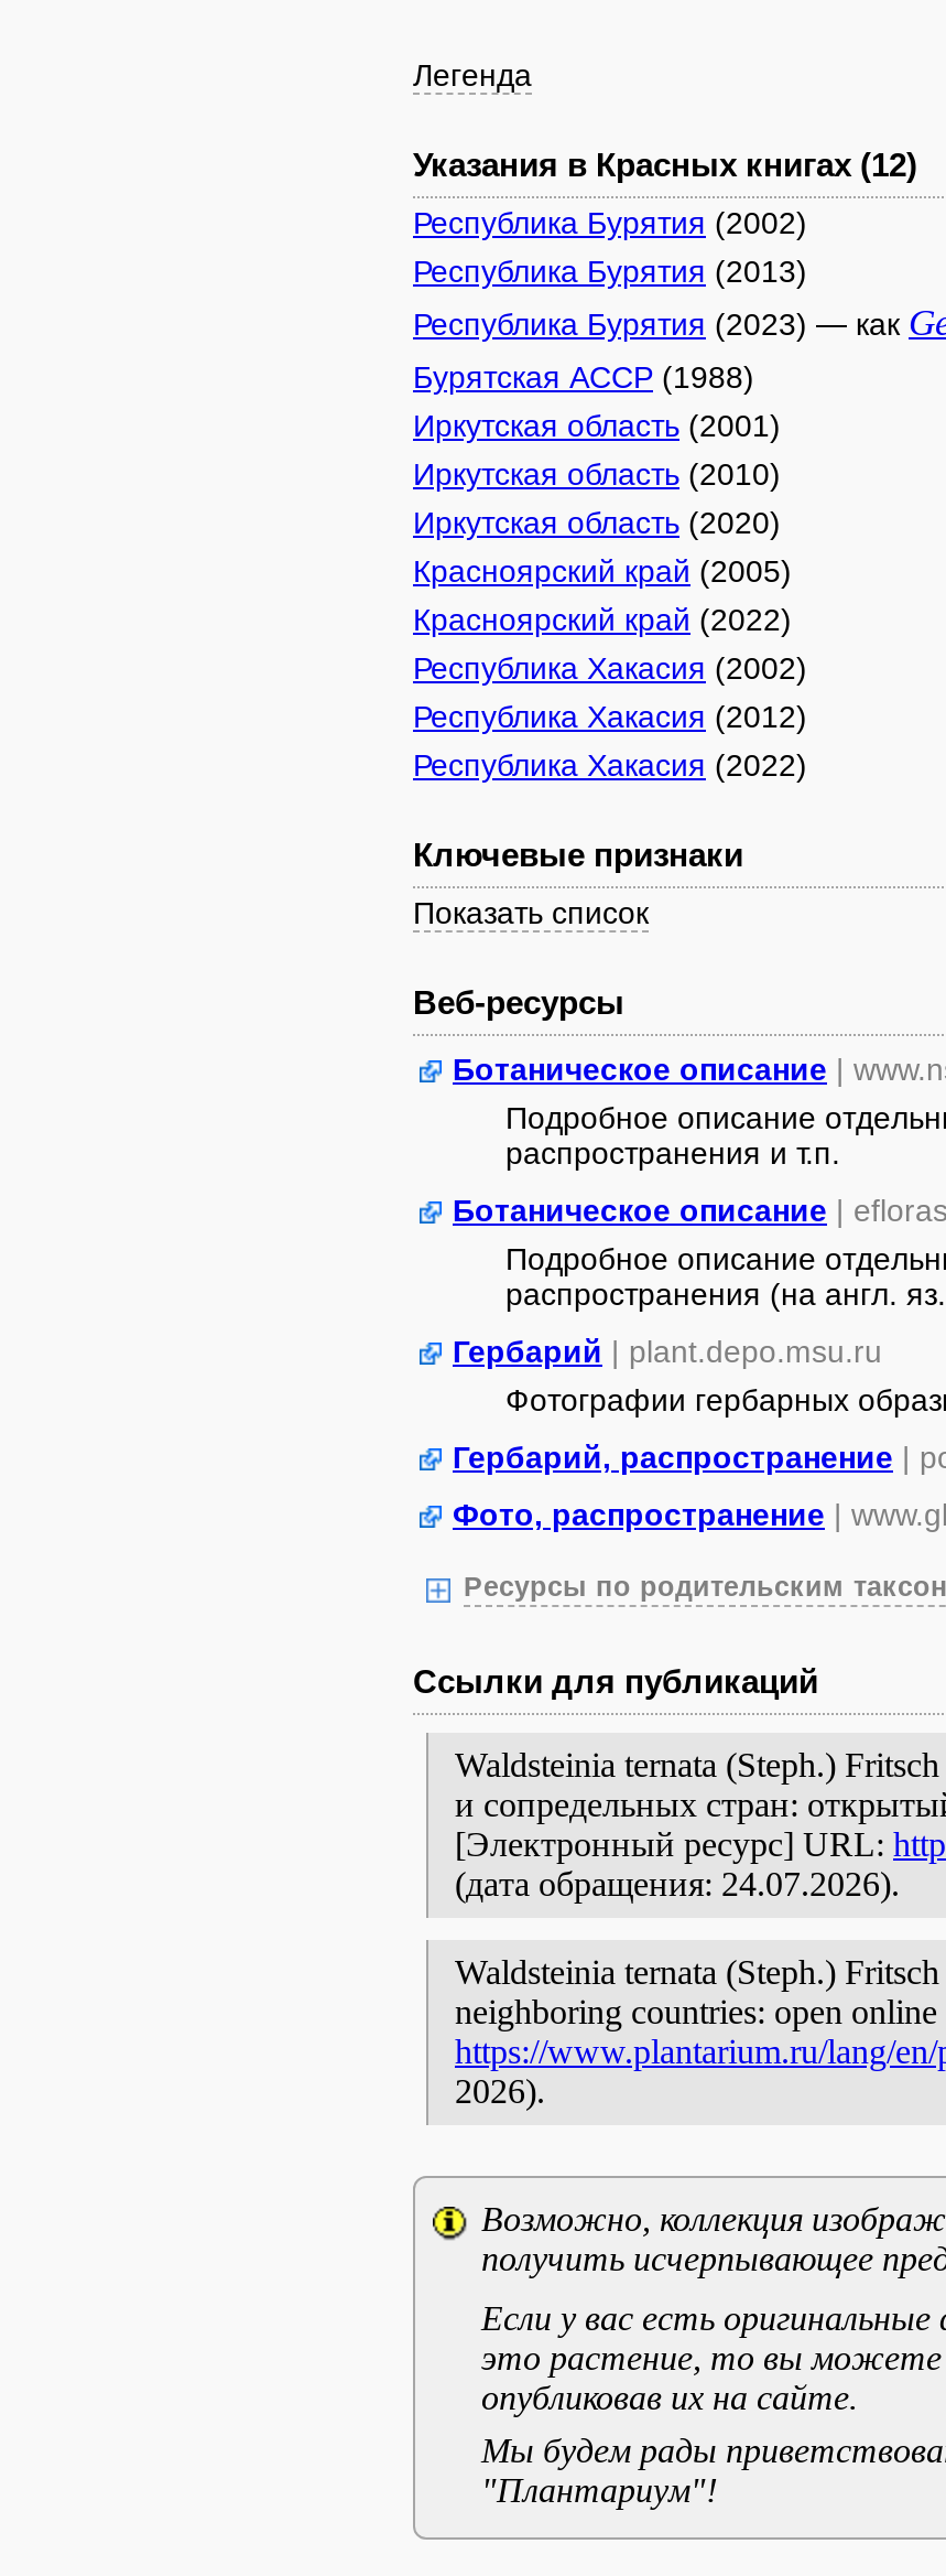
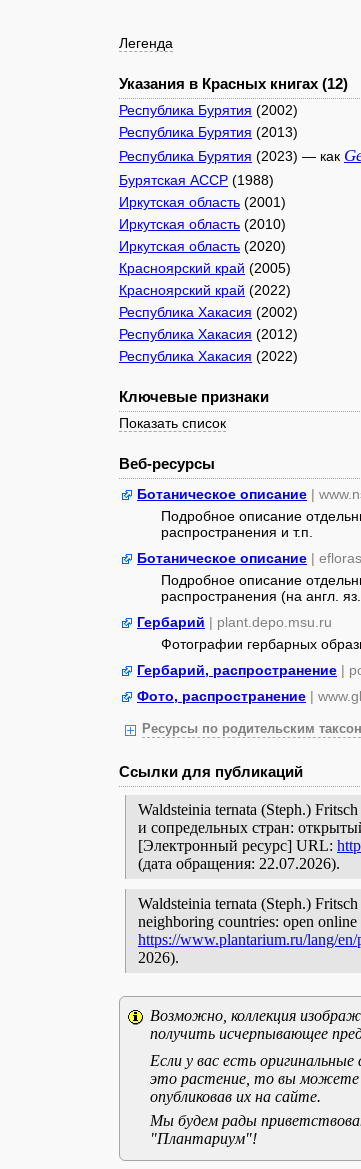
- (дата обращения: 24.07.2026).
+ (дата обращения: 22.07.2026).
